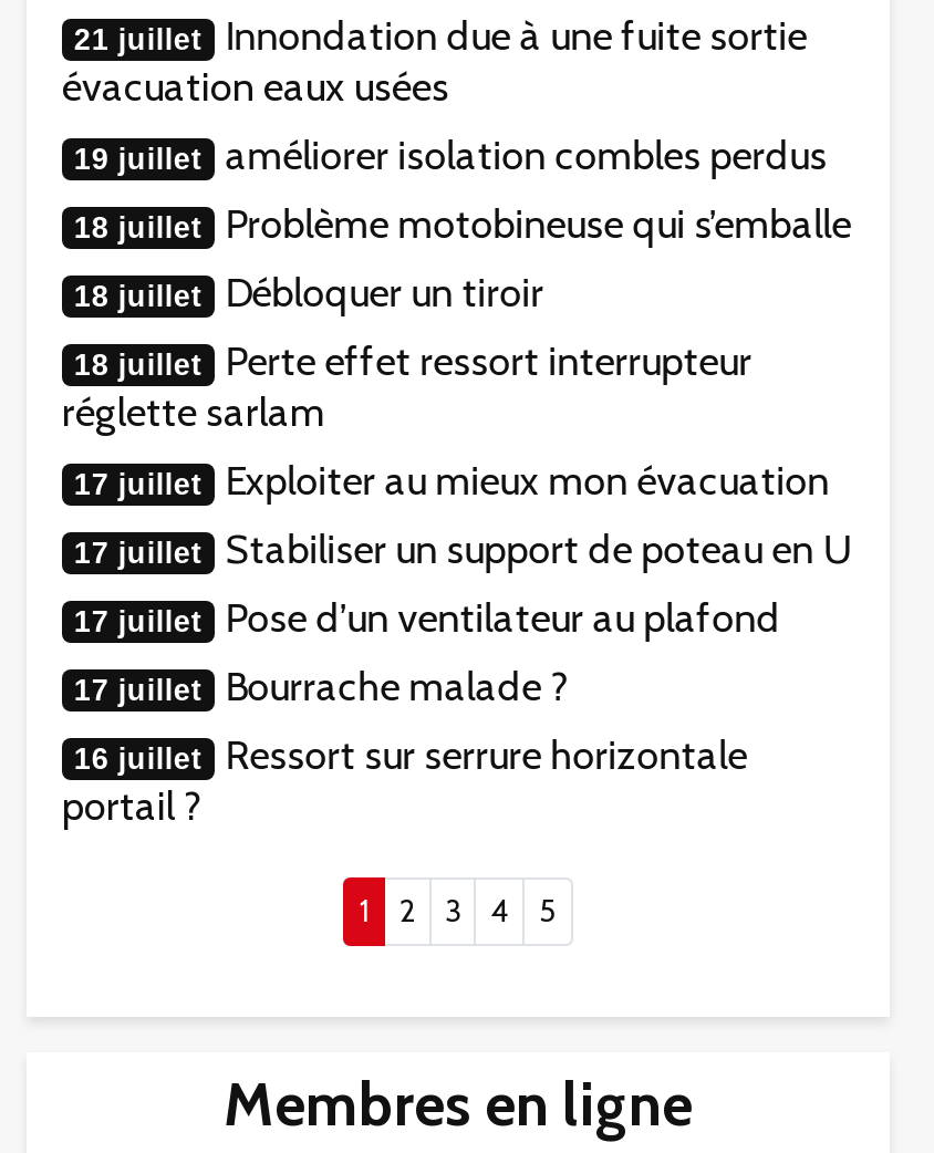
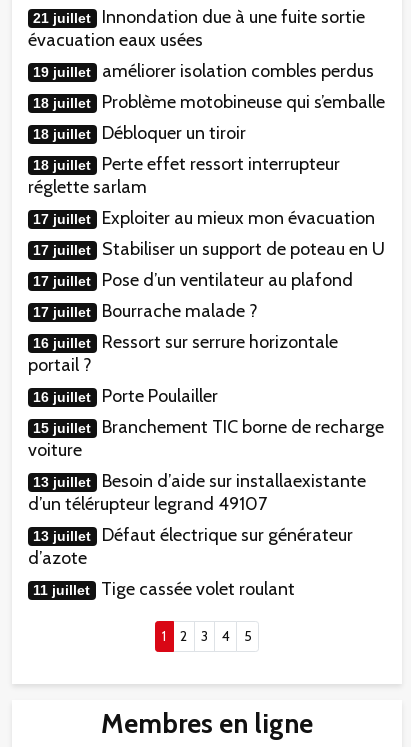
+ 16 juillet
+ Porte Poulailler
+ 15 juillet
+ Branchement TIC borne de recharge
+ voiture
+ 13 juillet
+ Besoin d’aide sur installaexistante
+ d’un télérupteur legrand 49107
+ 13 juillet
+ Défaut électrique sur générateur
+ d’azote
+ 11 juillet
+ Tige cassée volet roulant
